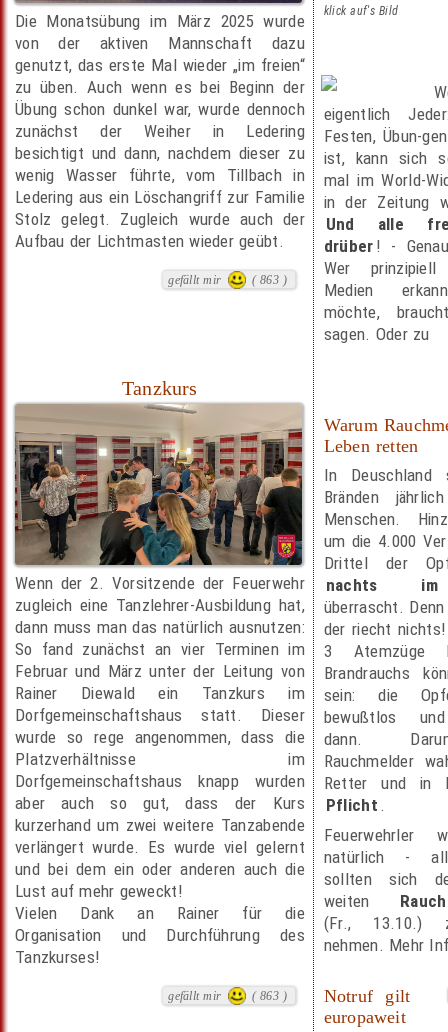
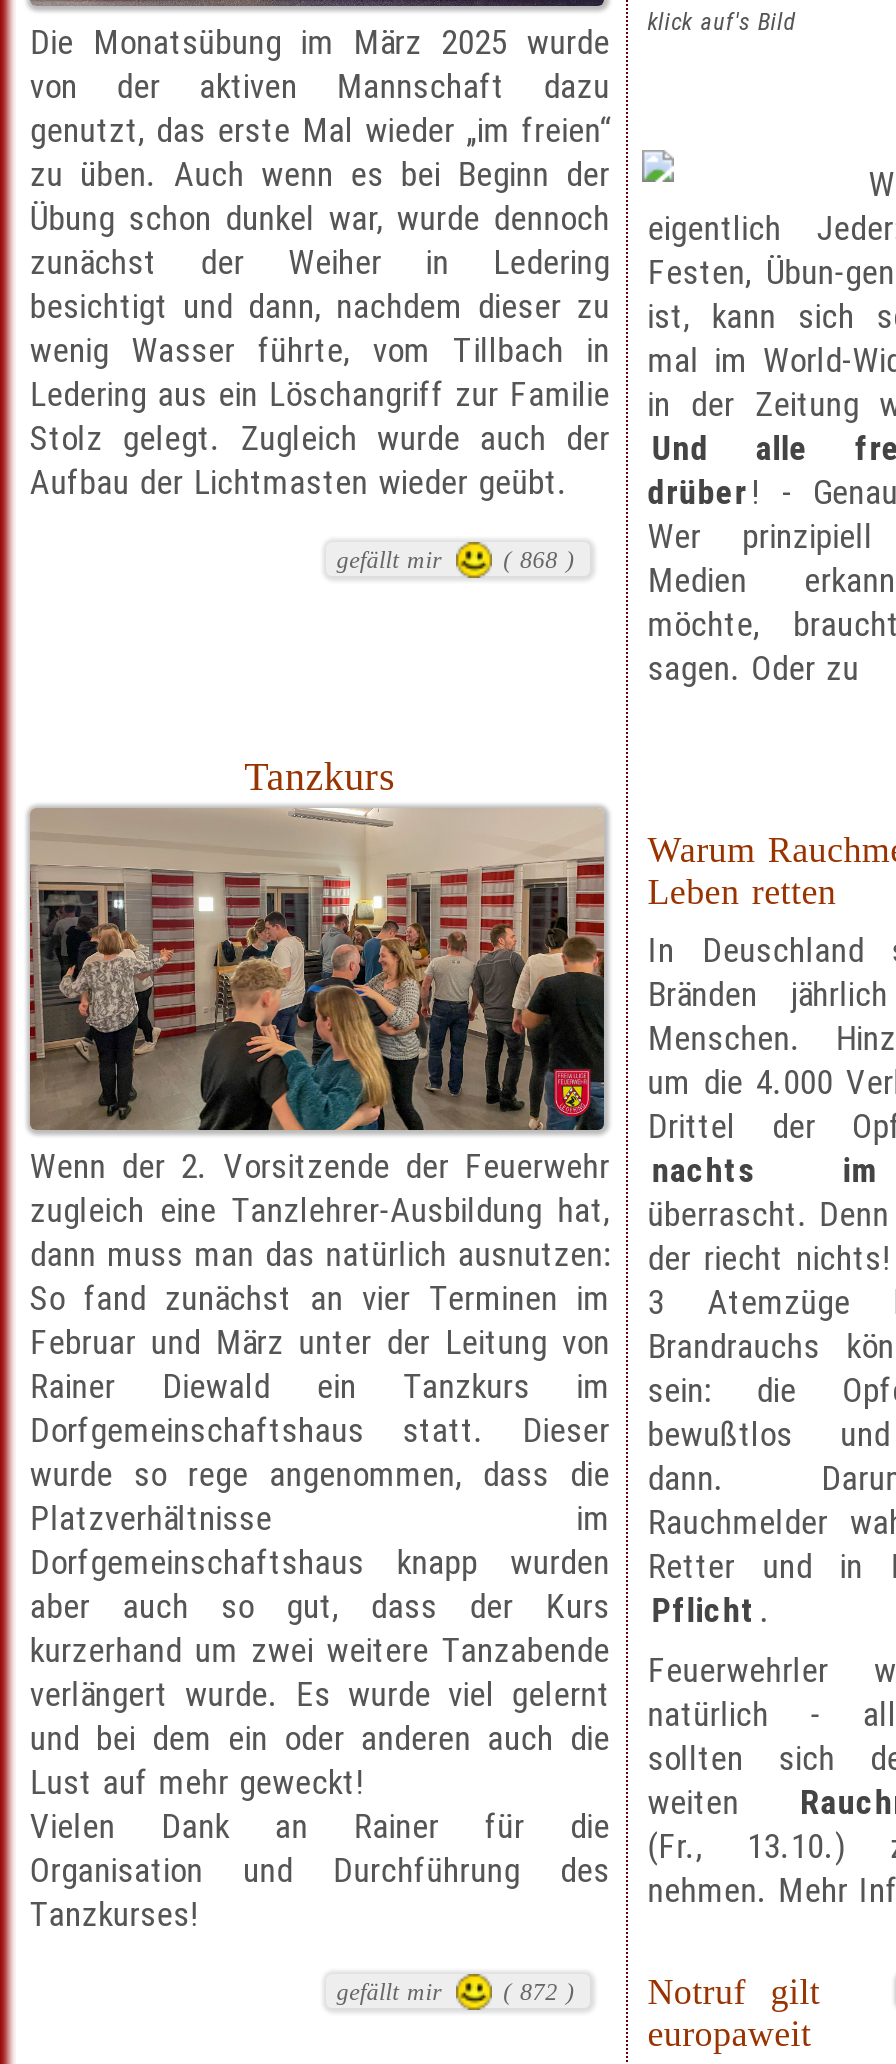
- gefällt mir ( 863 )
+ gefällt mir ( 868 )

- gefällt mir ( 863 )
+ gefällt mir ( 872 )
